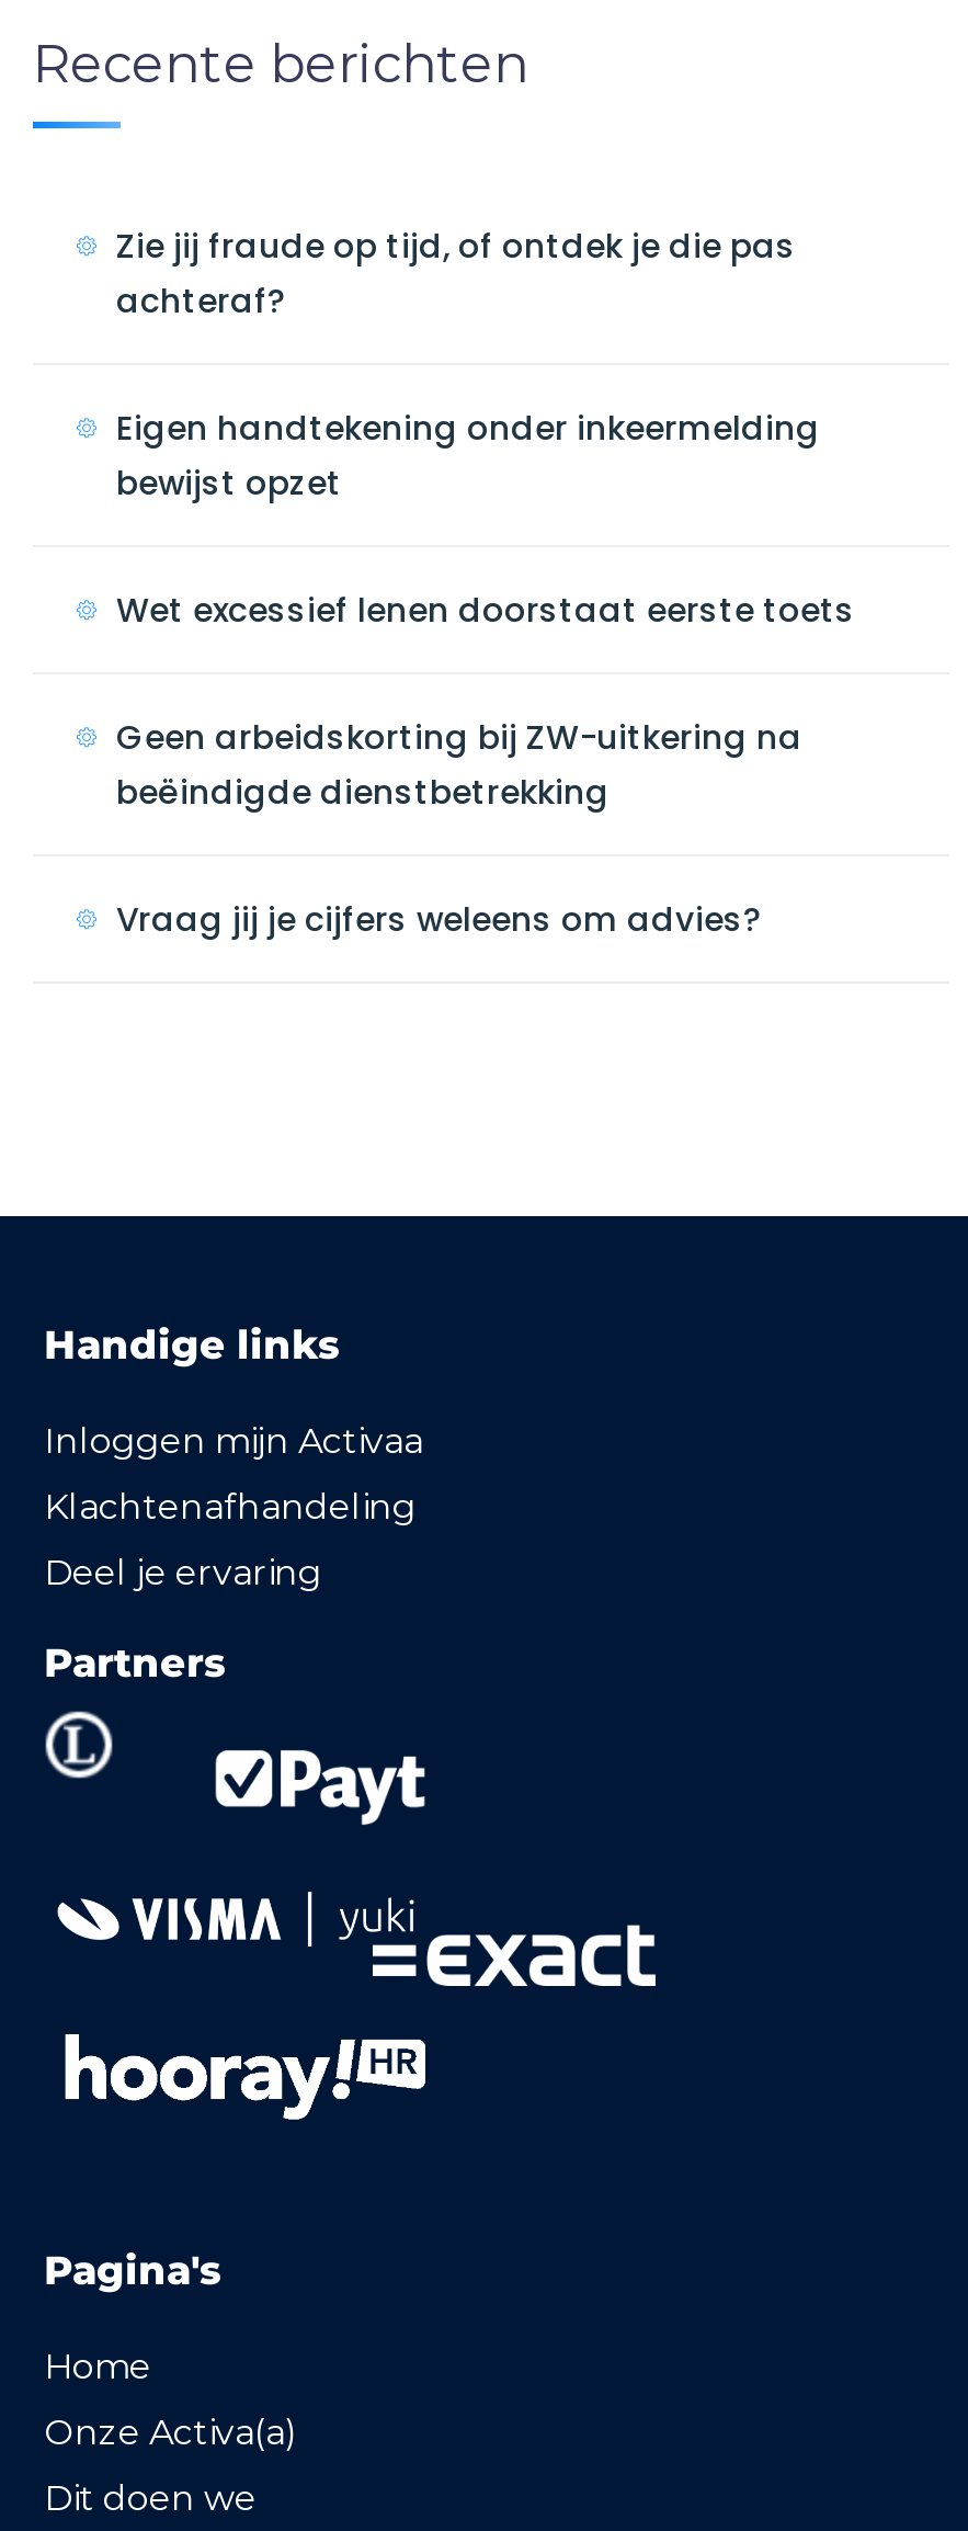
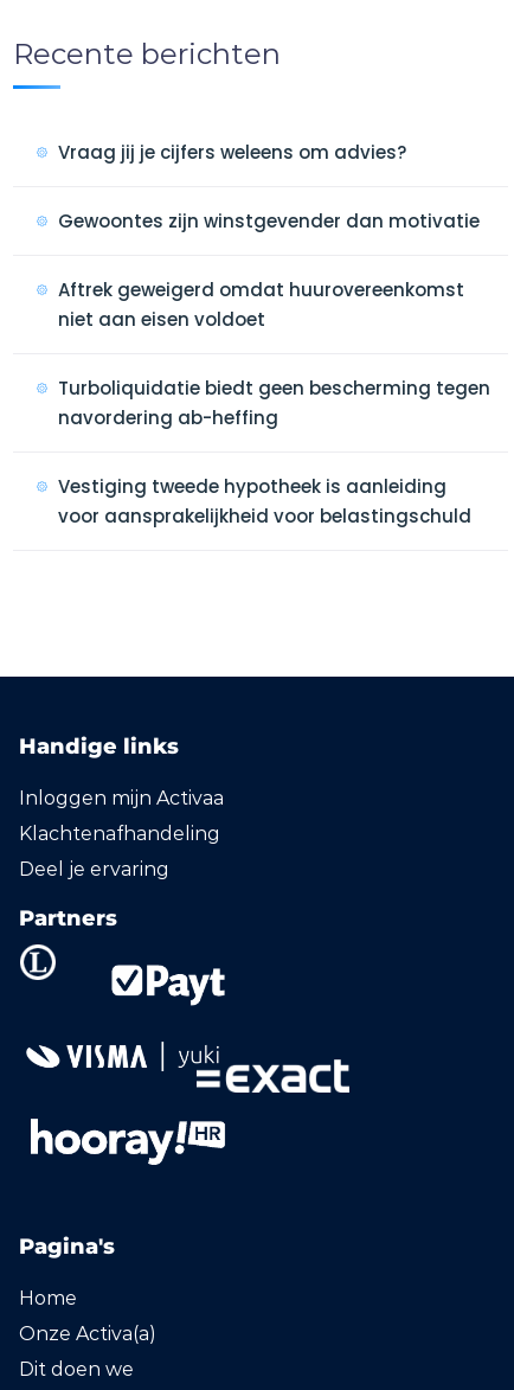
- Zie jij fraude op tijd, of ontdek je die pas
- achteraf?
- Eigen handtekening onder inkeermelding
- bewijst opzet
- Wet excessief lenen doorstaat eerste toets
- Geen arbeidskorting bij ZW-uitkering na
- beëindigde dienstbetrekking

moved up: Vraag jij je cijfers weleens om advies?

+ Gewoontes zijn winstgevender dan motivatie
+ Aftrek geweigerd omdat huurovereenkomst
+ niet aan eisen voldoet
+ Turboliquidatie biedt geen bescherming tegen
+ navordering ab-heffing
+ Vestiging tweede hypotheek is aanleiding
+ voor aansprakelijkheid voor belastingschuld
